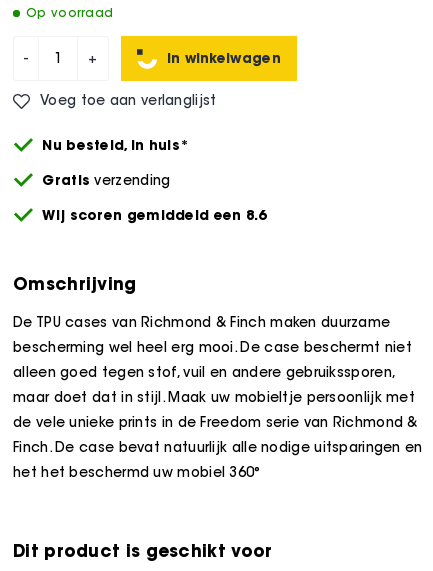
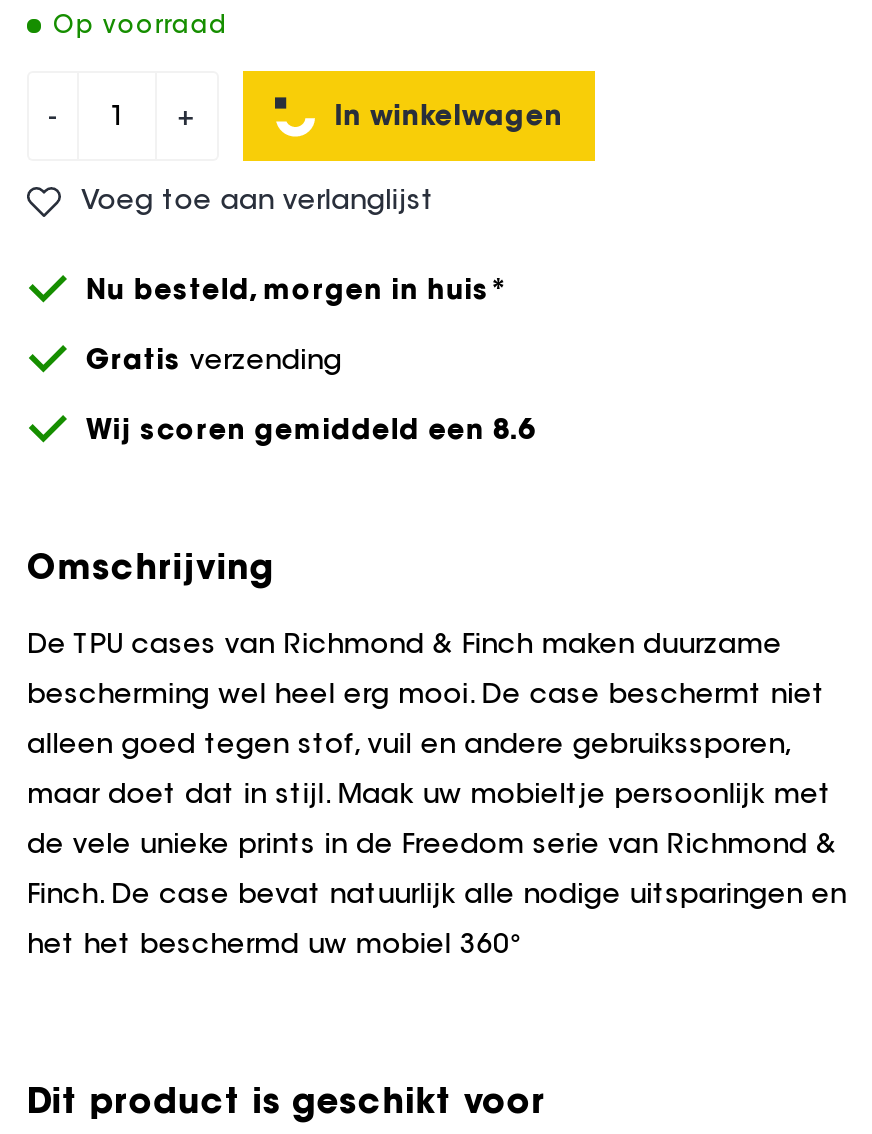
- Nu besteld, in huis*
+ Nu besteld, morgen in huis*
